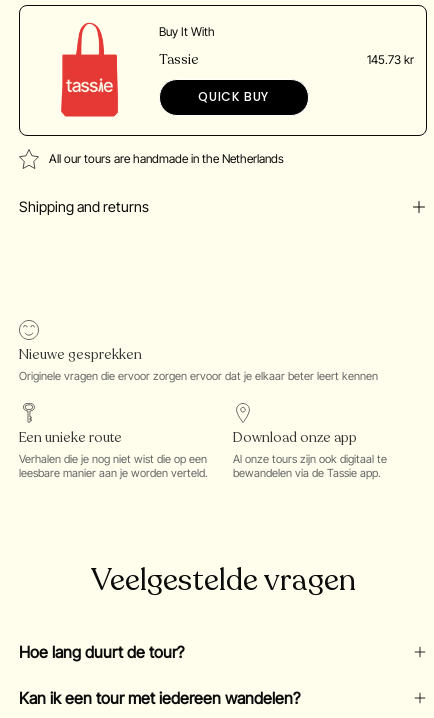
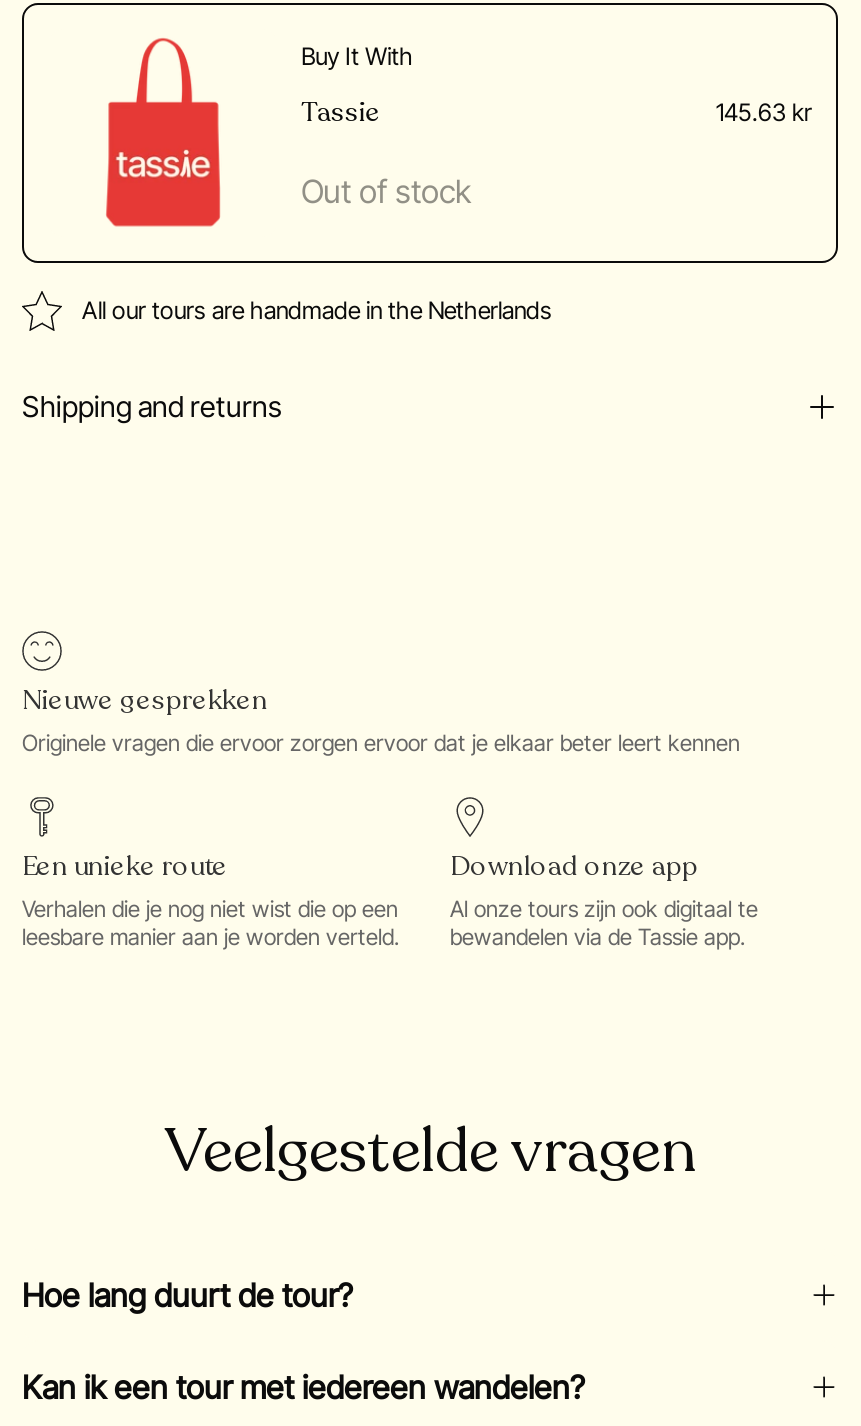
- 145.73 kr
+ 145.63 kr

- QUICK BUY
+ Out of stock
